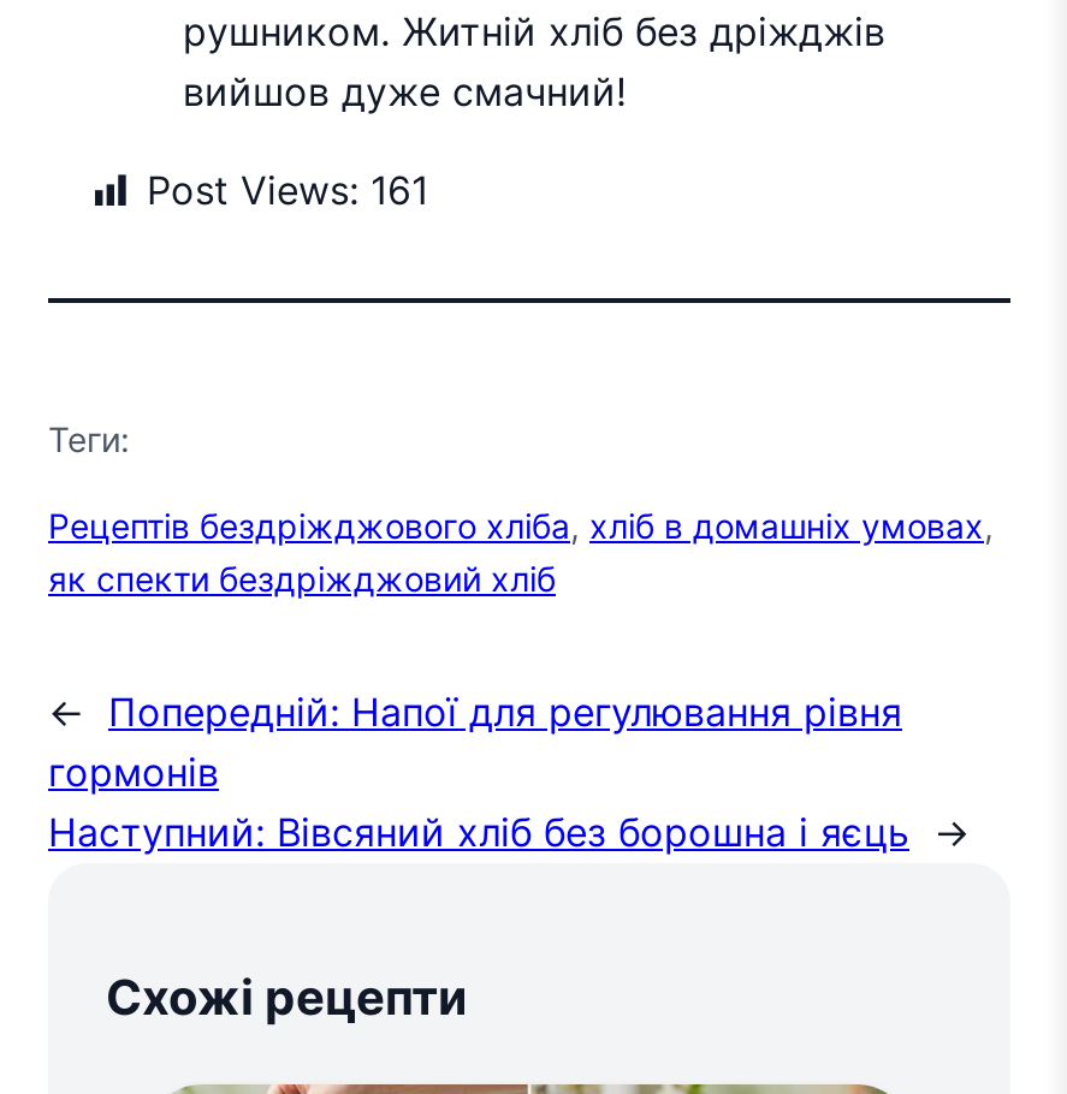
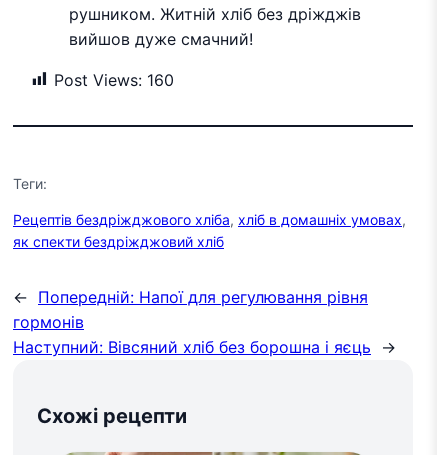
- Post Views: 161
+ Post Views: 160
